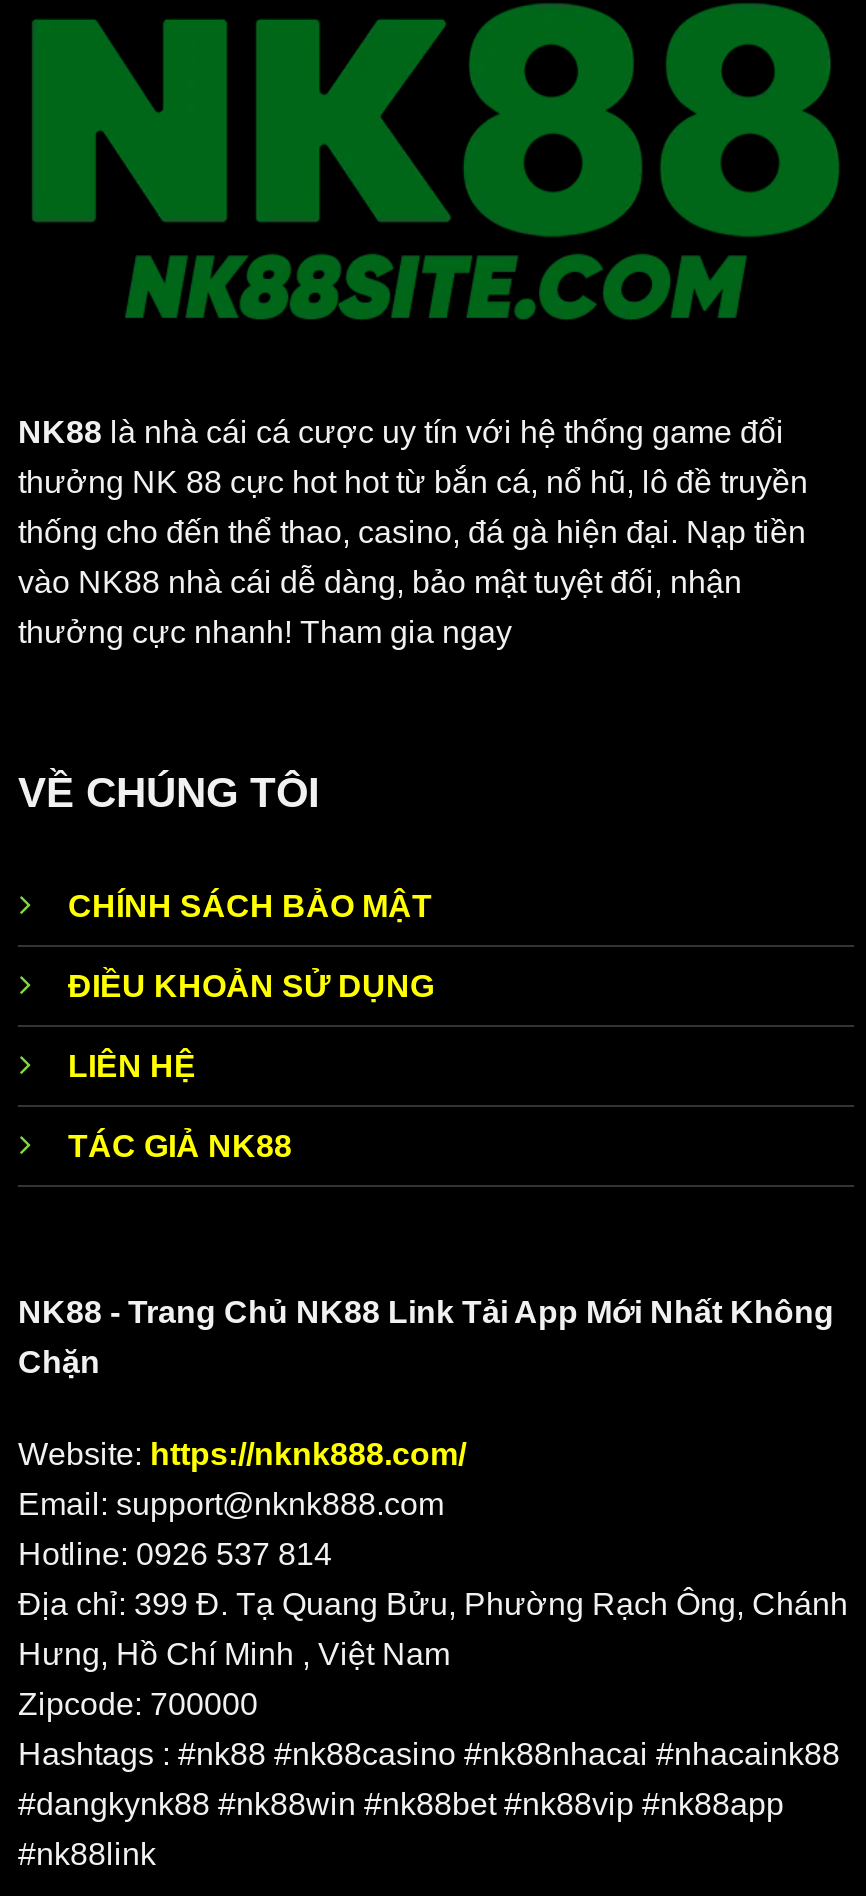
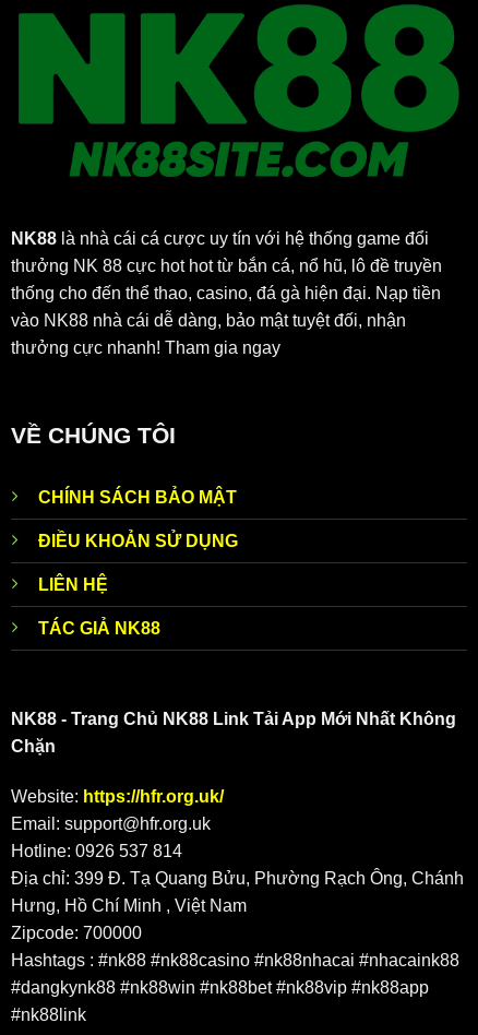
- Website: https://nknk888.com/
+ Website: https://hfr.org.uk/

- Email: support@nknk888.com
+ Email: support@hfr.org.uk
